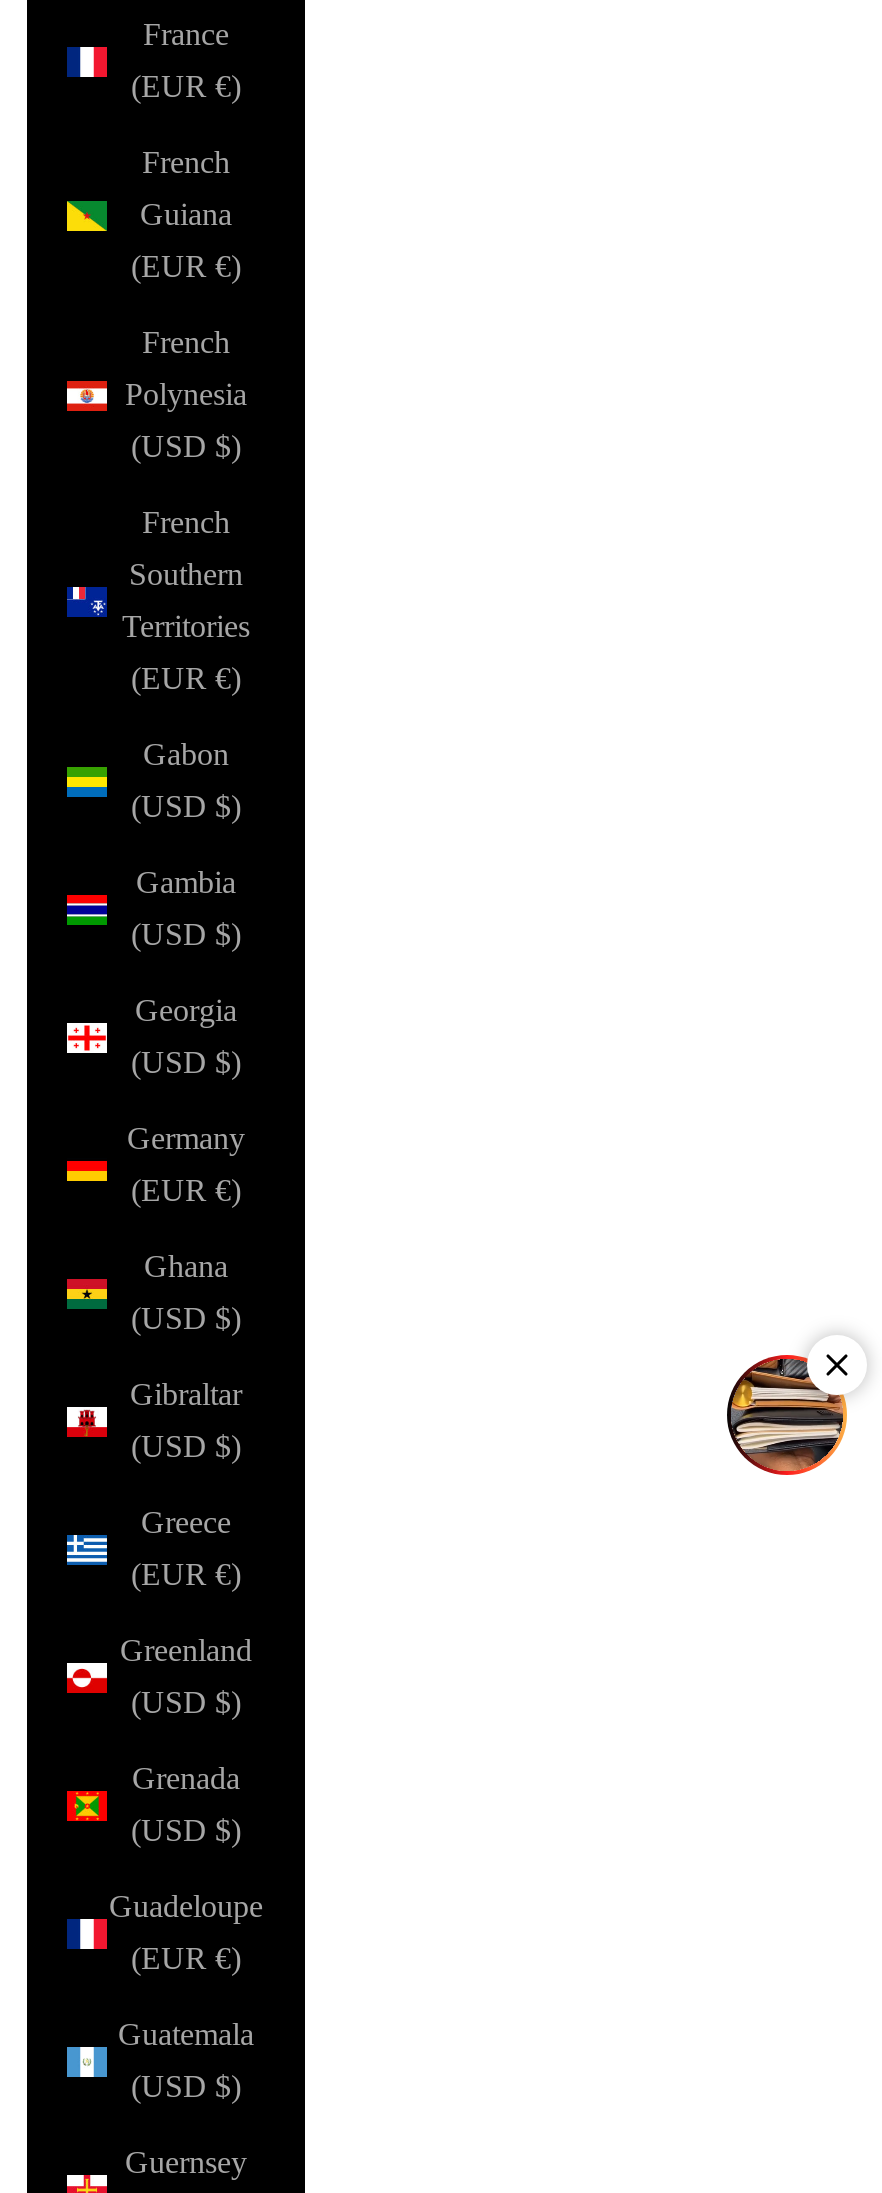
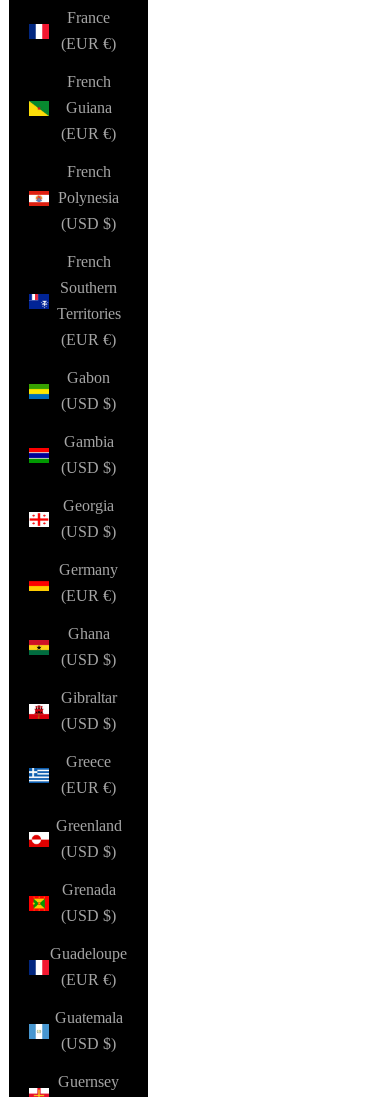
- [image]
